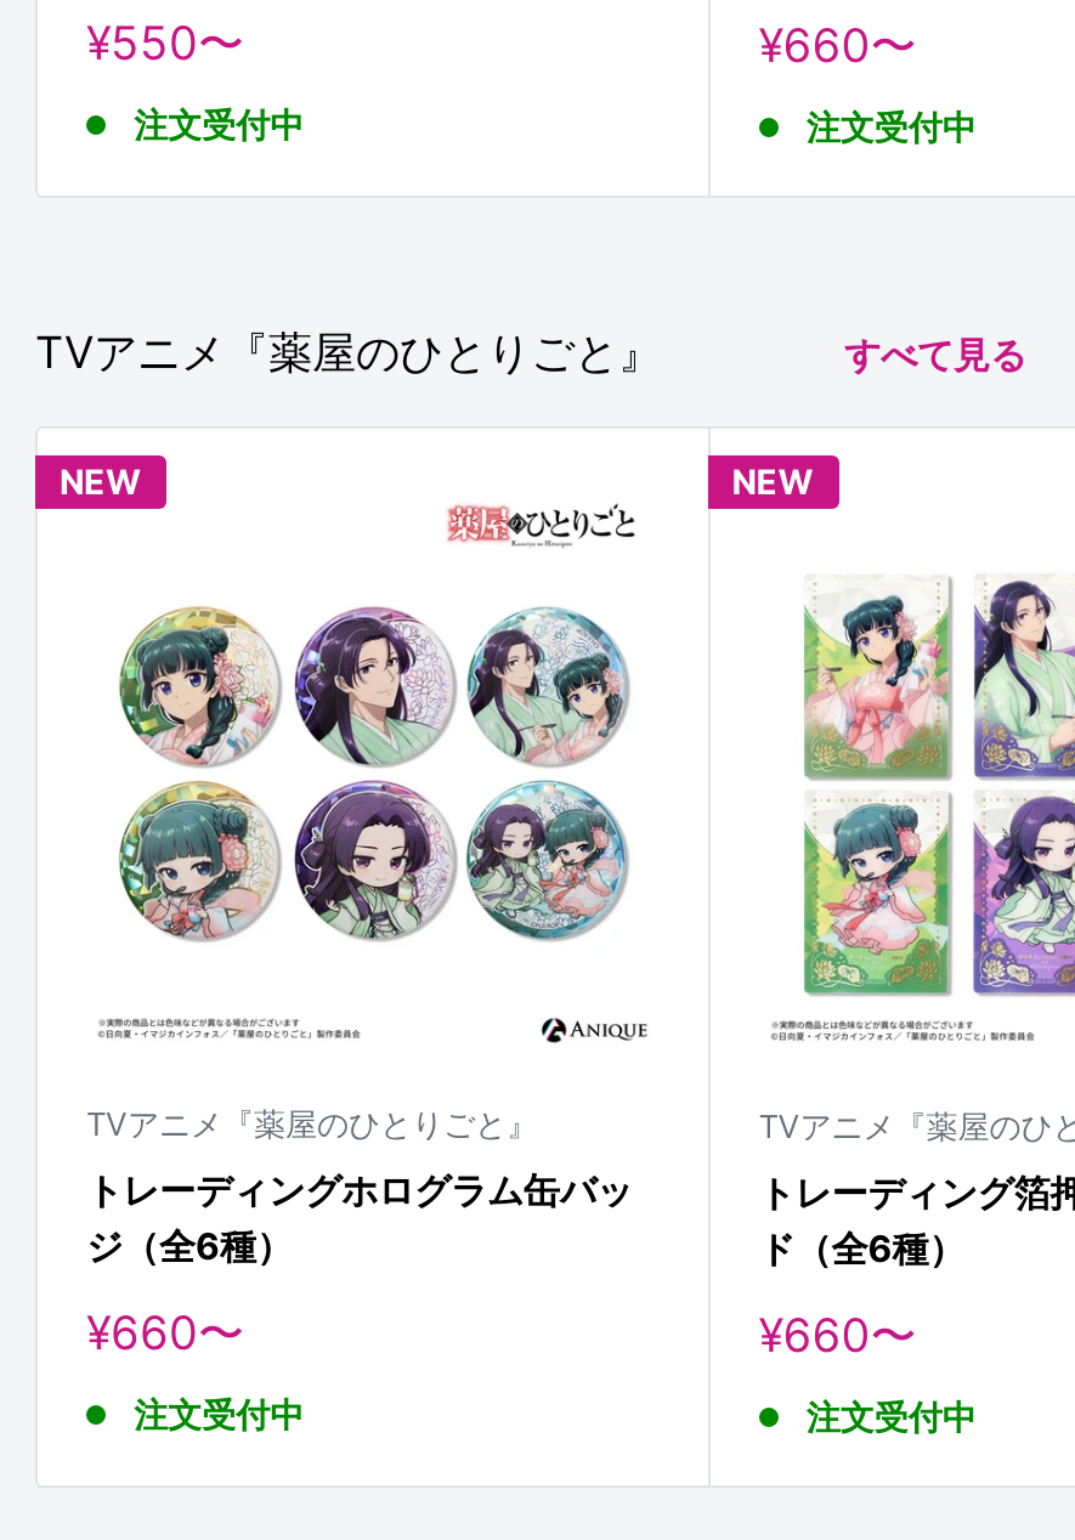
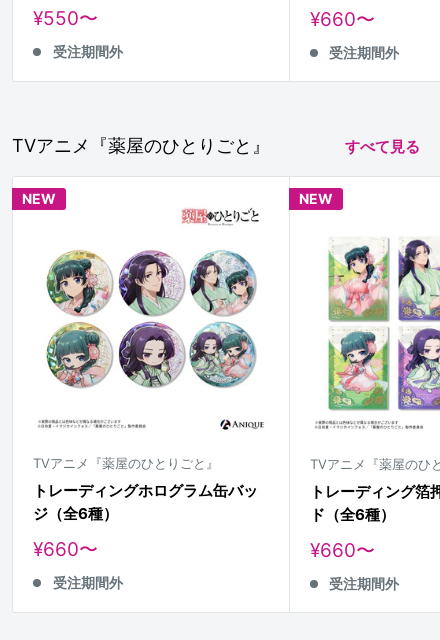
- 注文受付中
+ 受注期間外

- 注文受付中
+ 受注期間外

- 注文受付中
+ 受注期間外

- 注文受付中
+ 受注期間外
